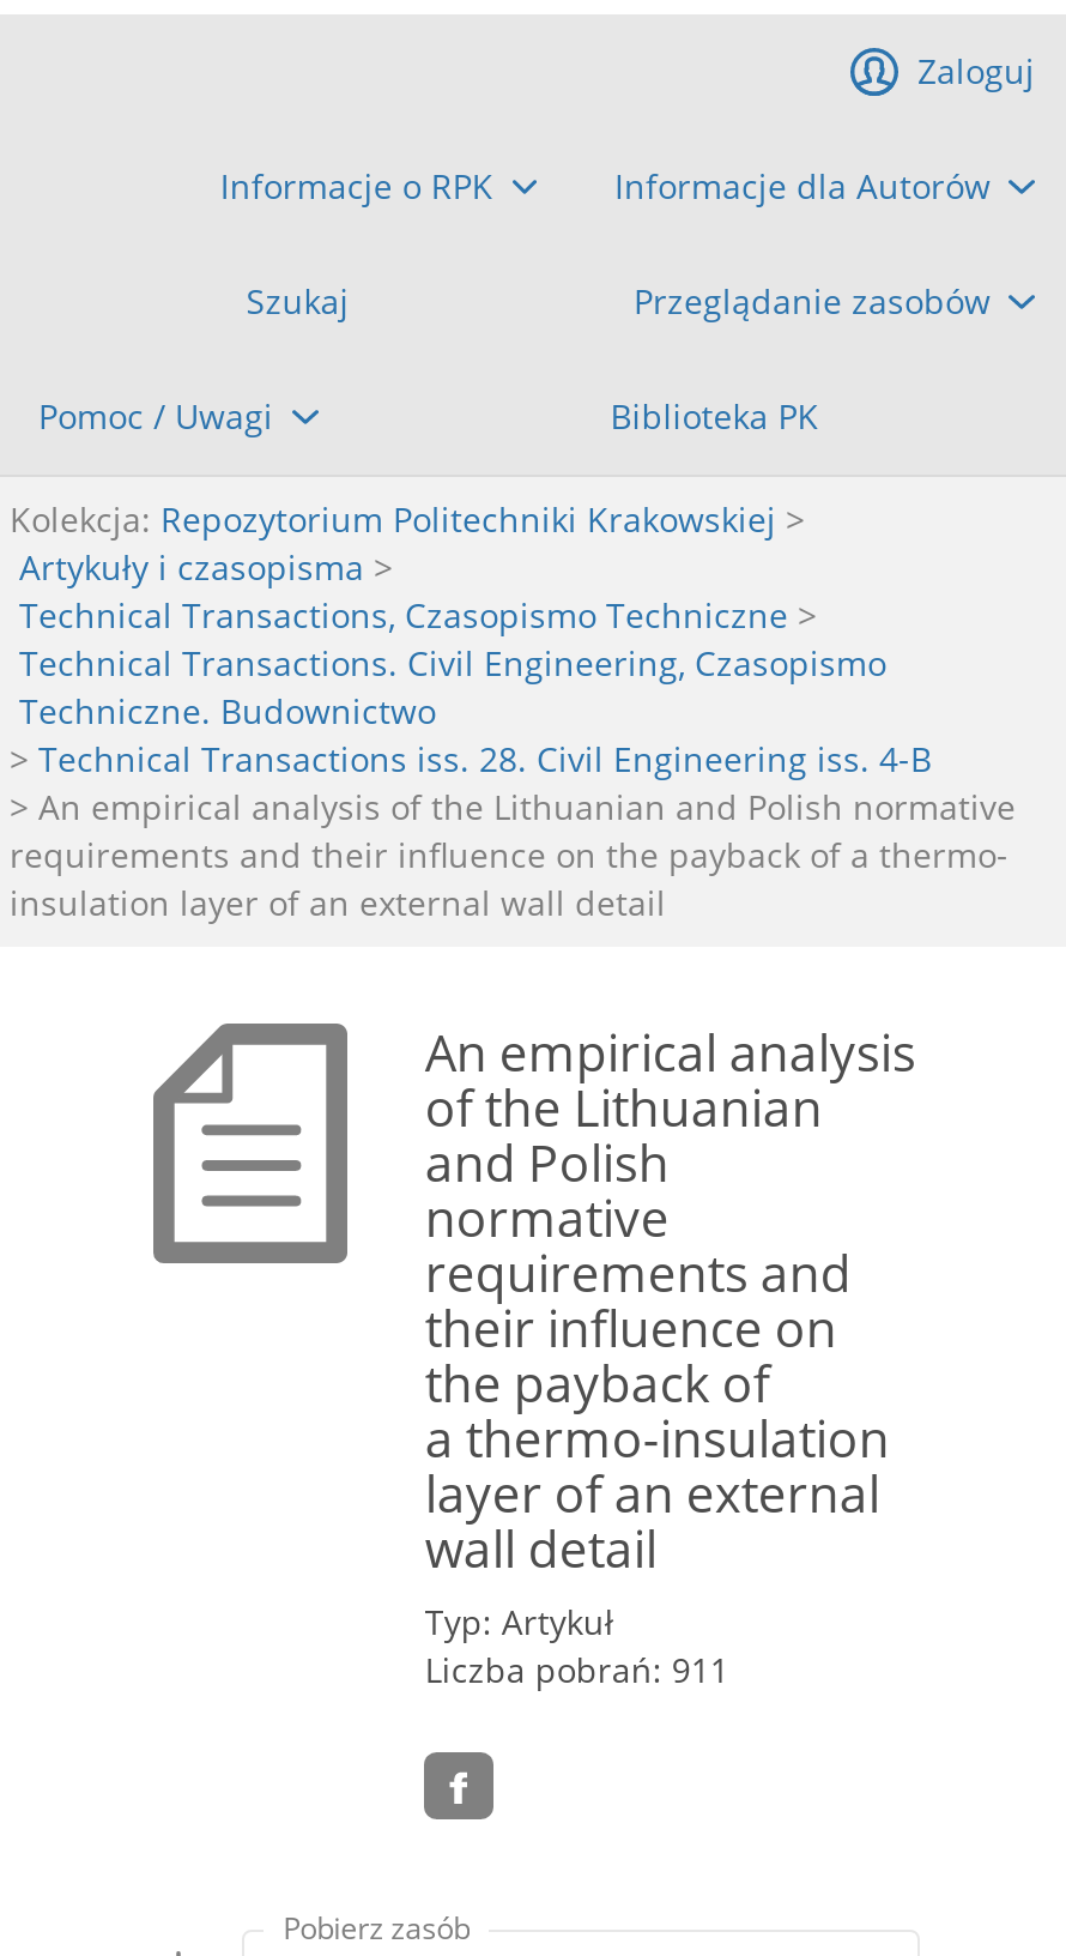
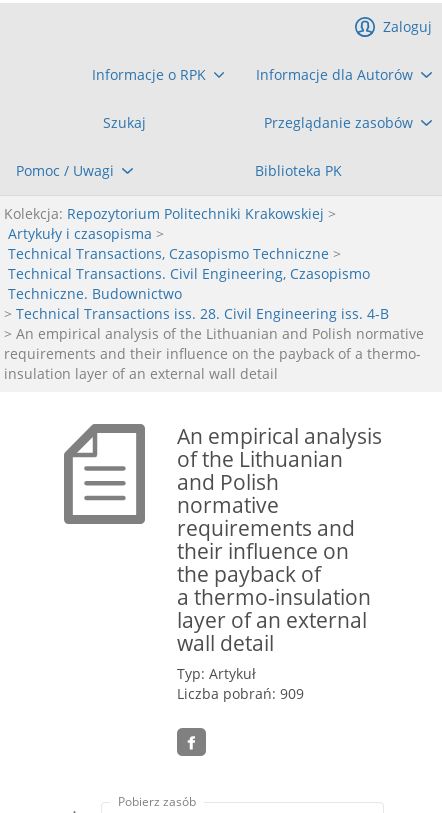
- Liczba pobrań: 911
+ Liczba pobrań: 909
